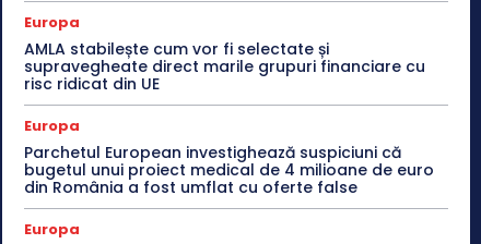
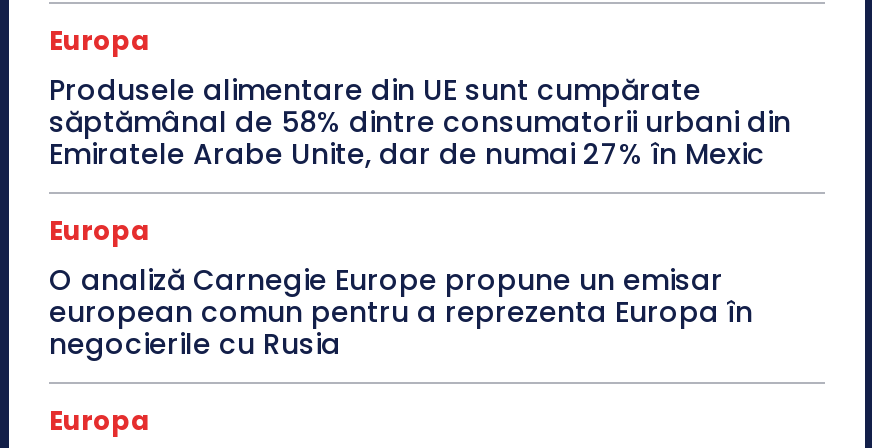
- AMLA stabilește cum vor fi selectate și
- supravegheate direct marile grupuri financiare cu
- risc ridicat din UE
+ Produsele alimentare din UE sunt cumpărate
+ săptămânal de 58% dintre consumatorii urbani din
+ Emiratele Arabe Unite, dar de numai 27% în Mexic

- Parchetul European investighează suspiciuni că
- bugetul unui proiect medical de 4 milioane de euro
- din România a fost umflat cu oferte false
+ O analiză Carnegie Europe propune un emisar
+ european comun pentru a reprezenta Europa în
+ negocierile cu Rusia
